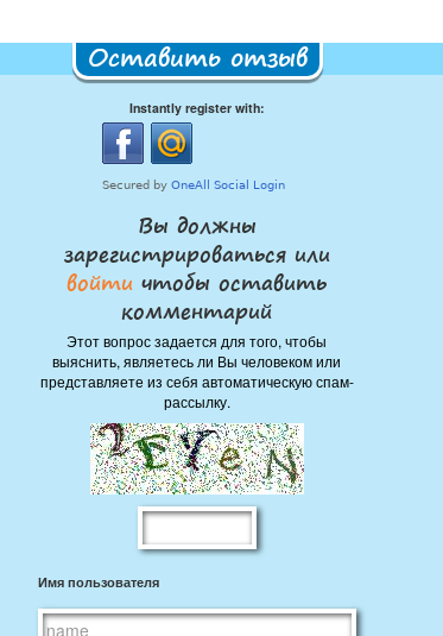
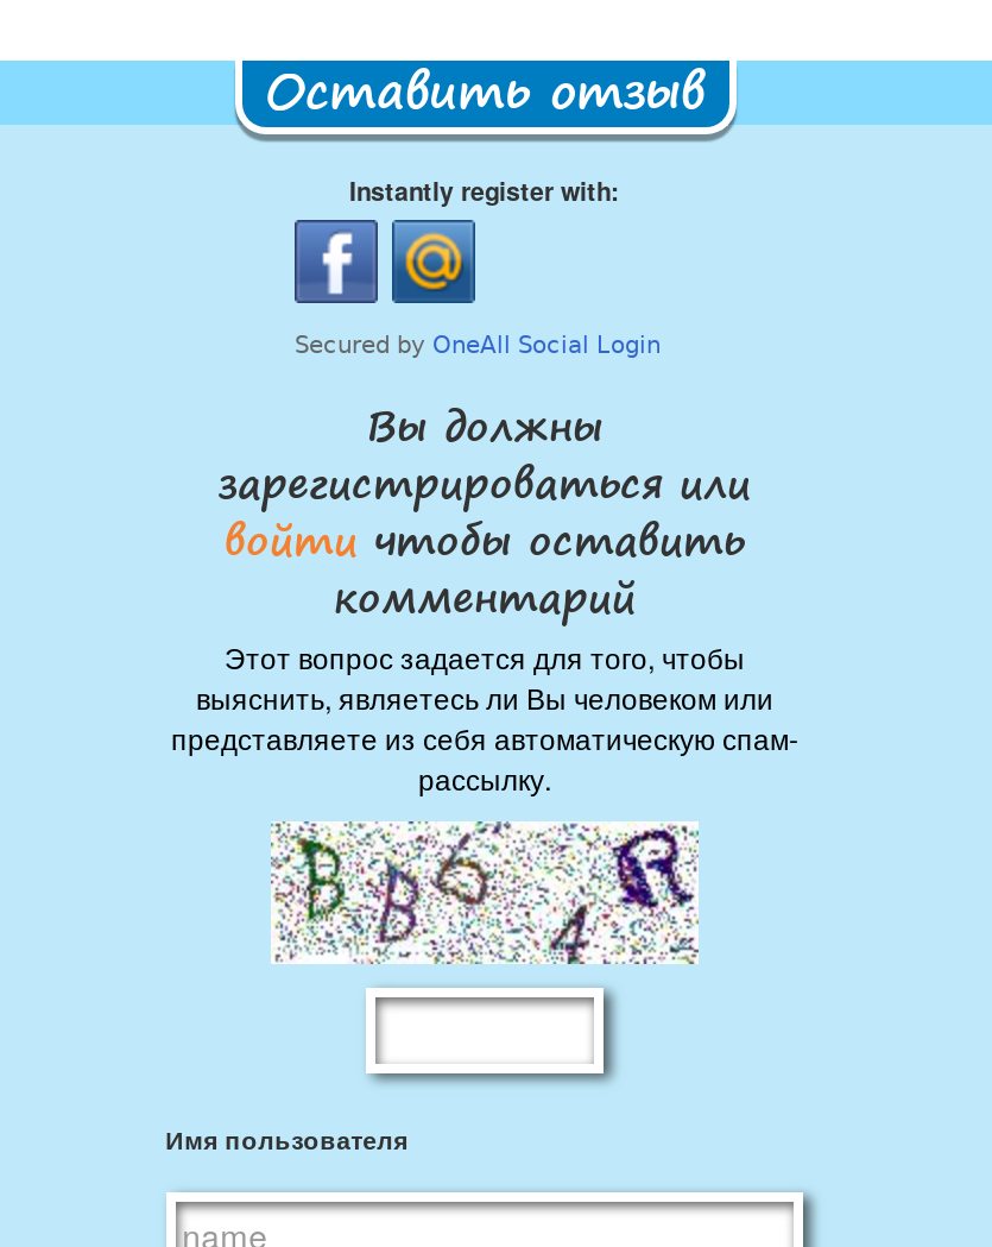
- [image]
+ [image]
